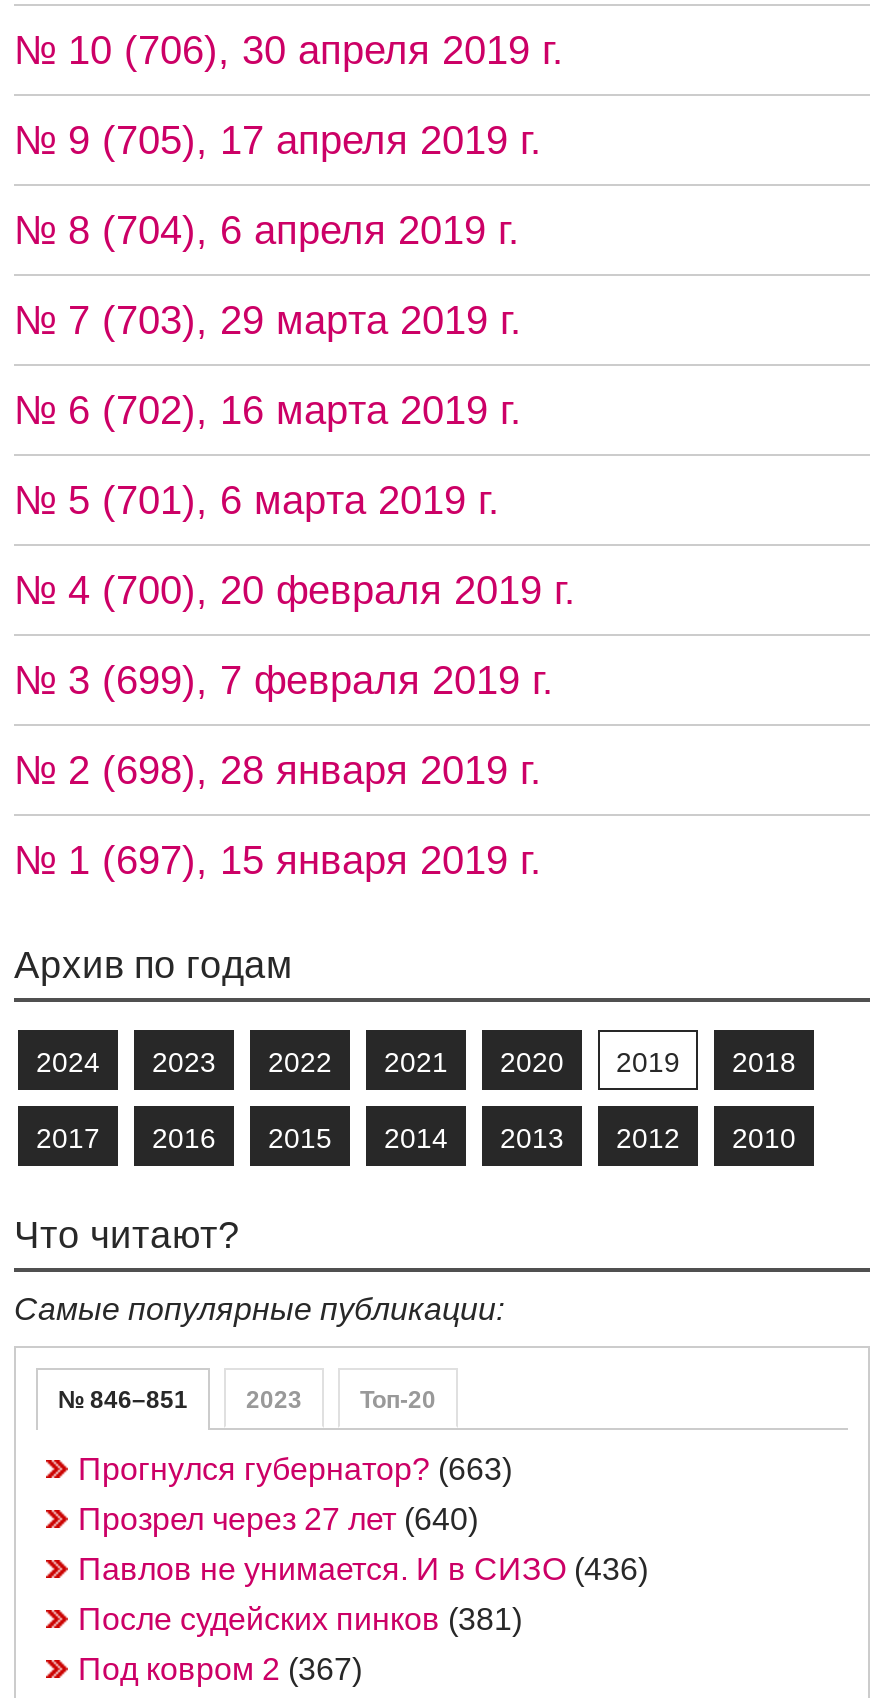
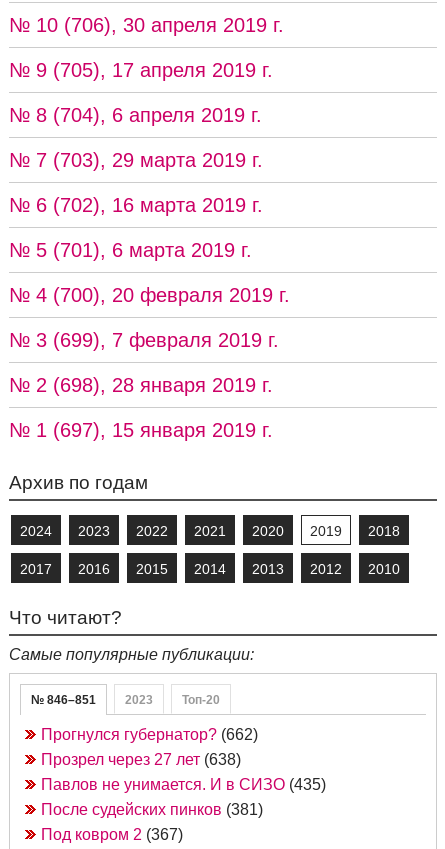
- Прогнулся губернатор? (663)
+ Прогнулся губернатор? (662)

- Прозрел через 27 лет (640)
+ Прозрел через 27 лет (638)

- Павлов не унимается. И в СИЗО (436)
+ Павлов не унимается. И в СИЗО (435)
